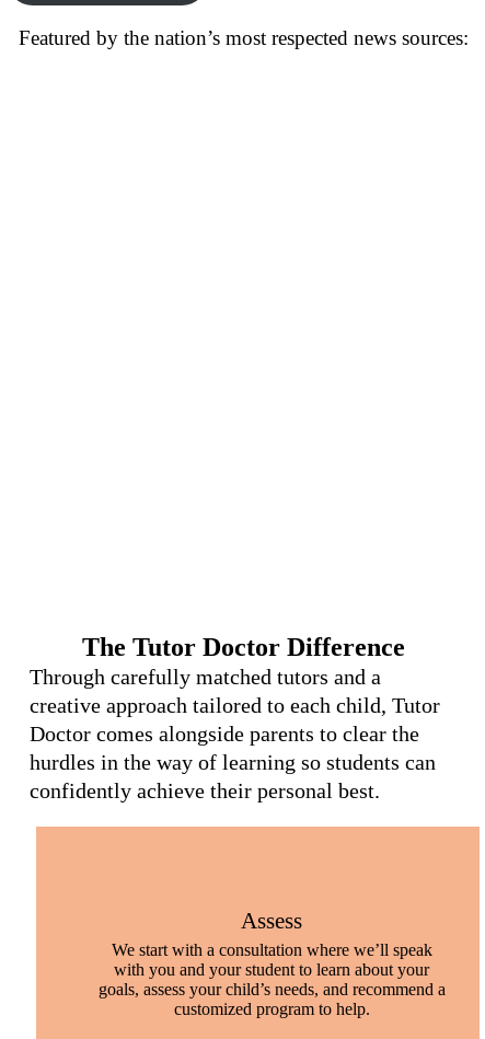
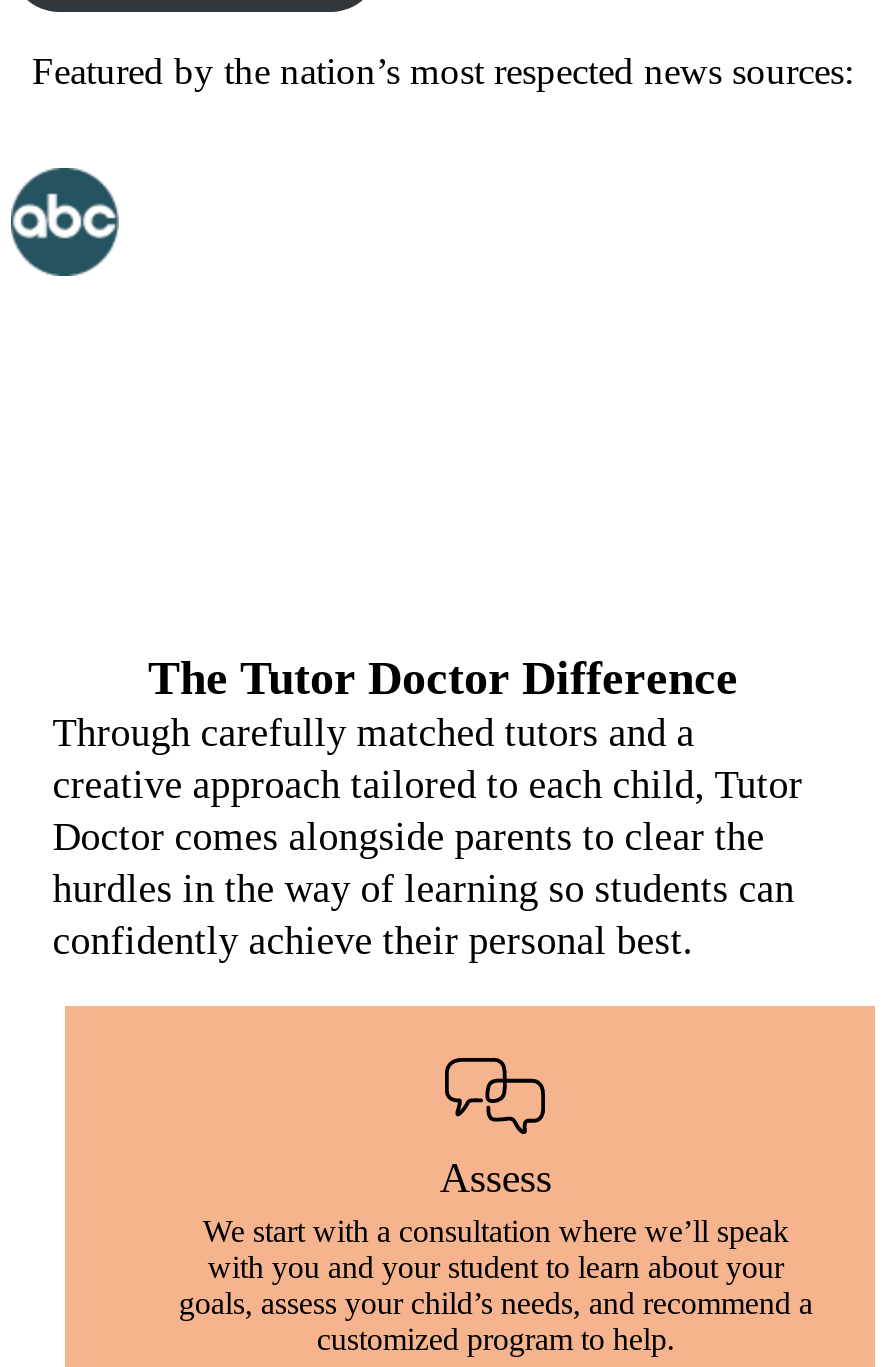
+ [image]

+ [image]
